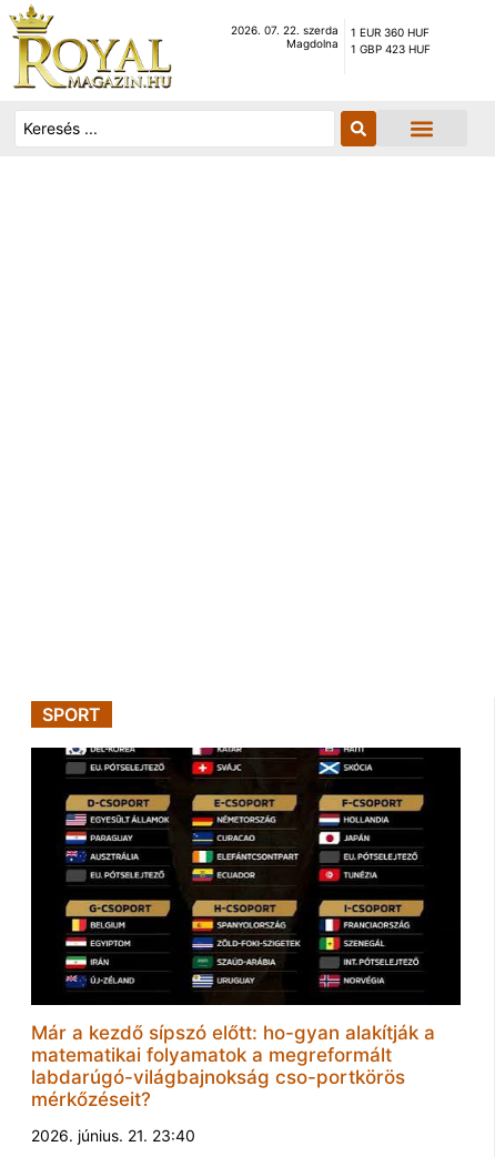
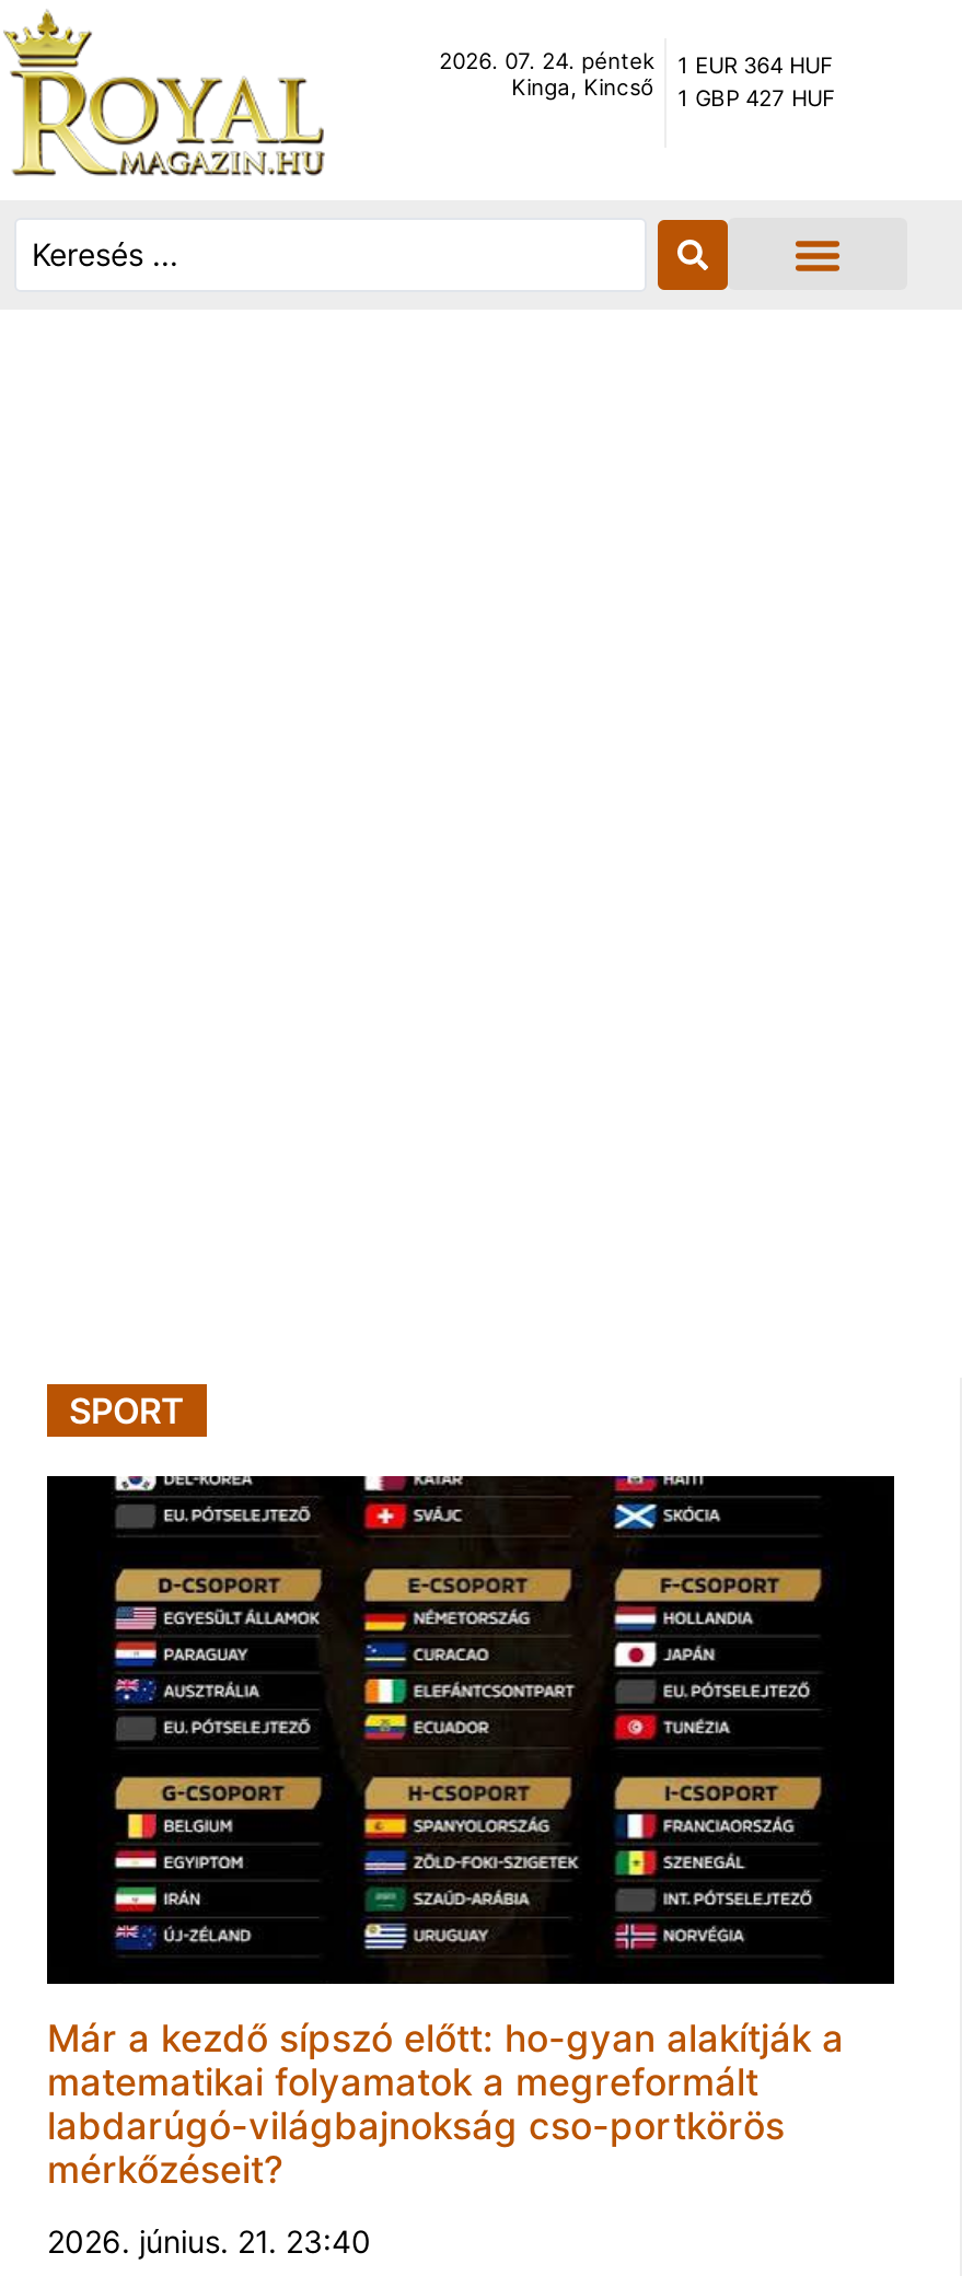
- 2026. 07. 22. szerda
- Magdolna
+ 2026. 07. 24. péntek
+ Kinga, Kincső

- 1 EUR 360 HUF
- 1 GBP 423 HUF
+ 1 EUR 364 HUF
+ 1 GBP 427 HUF
